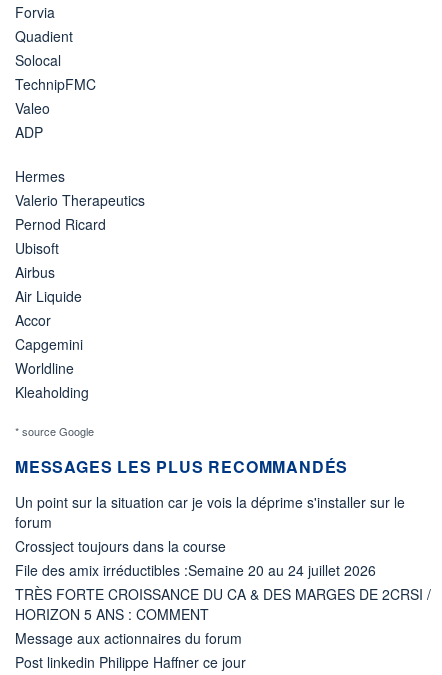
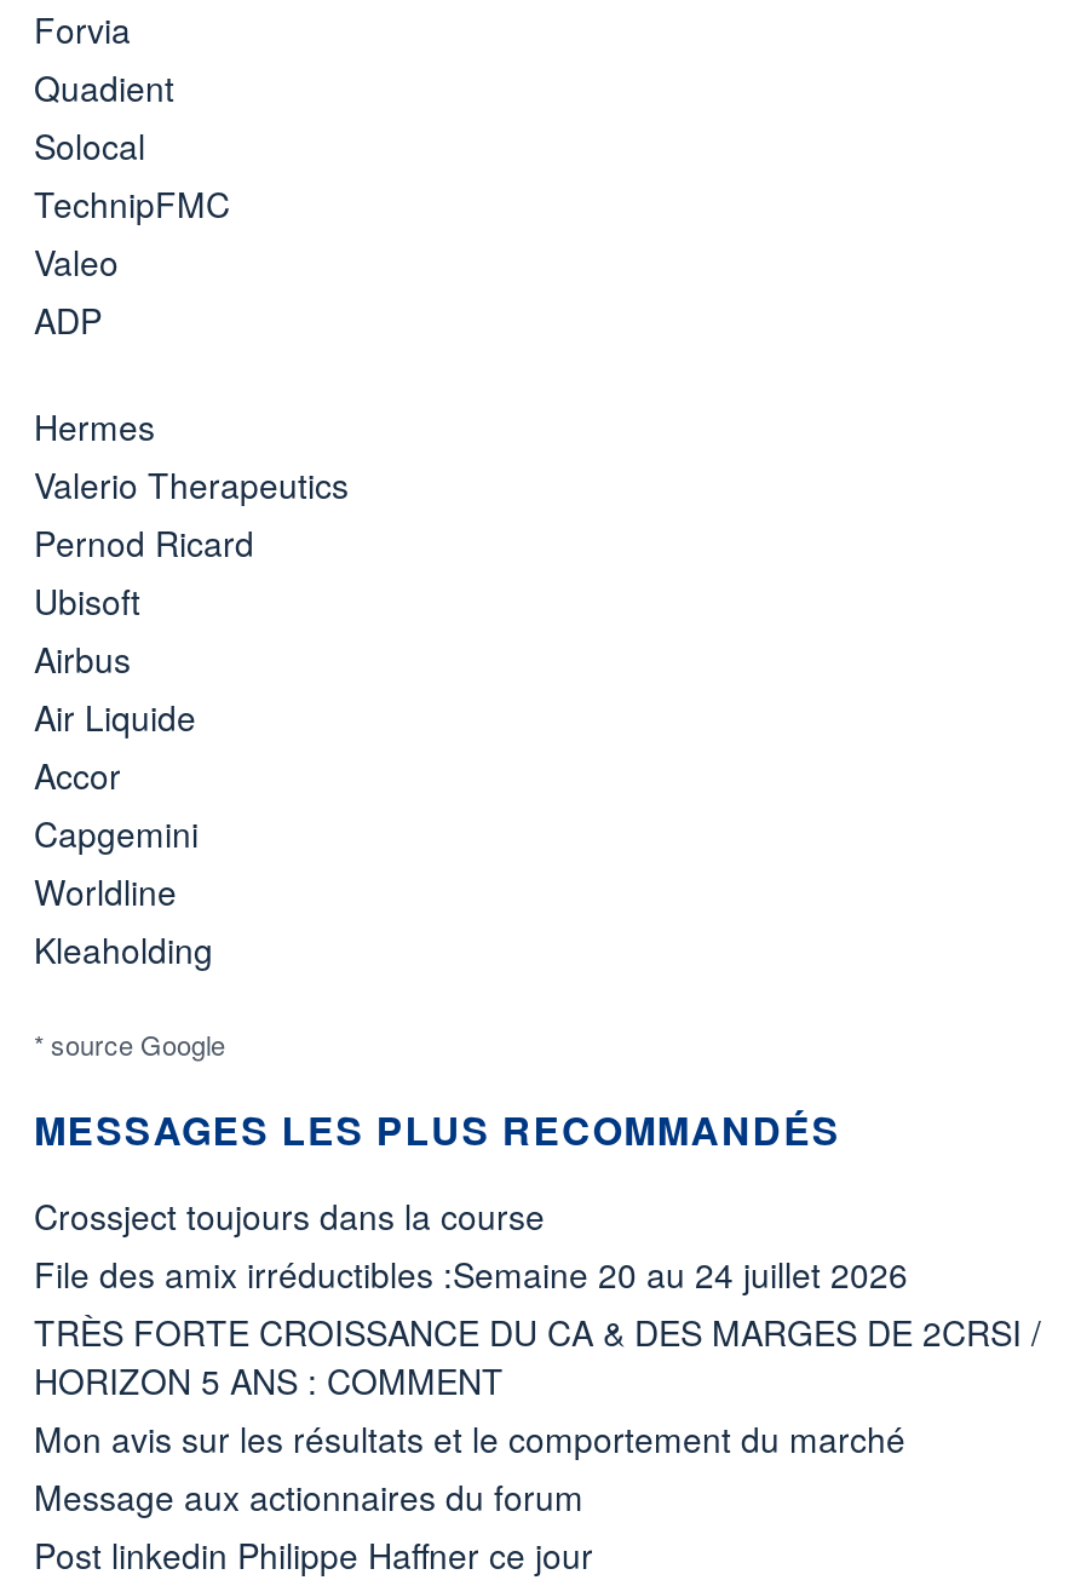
- Un point sur la situation car je vois la déprime s'installer sur le
- forum

moved up: Crossject toujours dans la course | File des amix irréductibles :Semaine 20 au 24 juillet 2026 | TRÈS FORTE CROISSANCE DU CA & DES MARGES DE 2CRSI / | HORIZON 5 ANS : COMMENT

+ Mon avis sur les résultats et le comportement du marché
